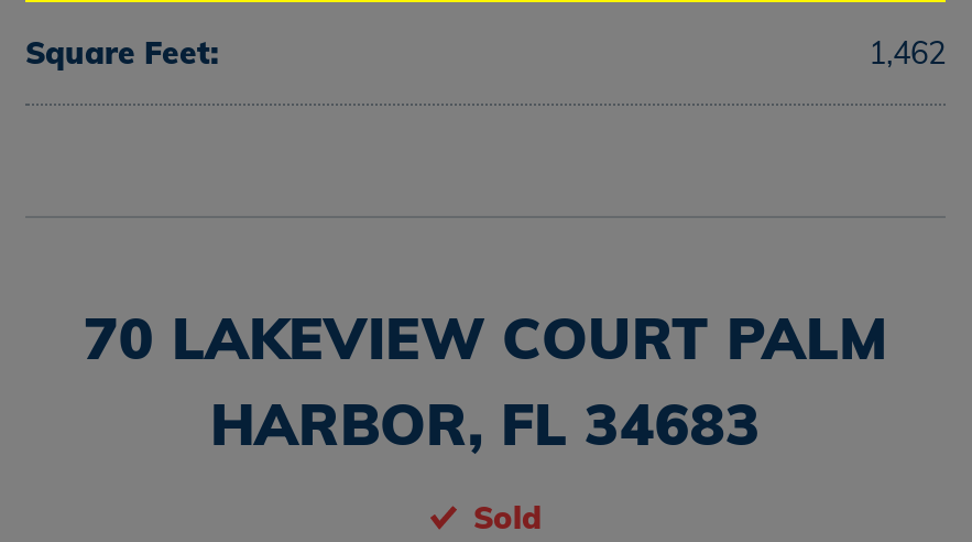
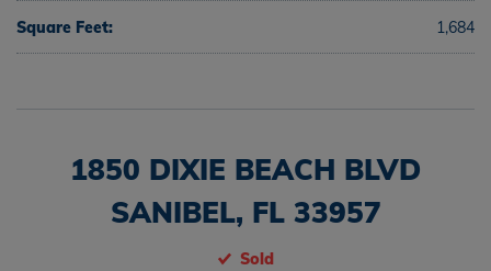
- 1,462
+ 1,684

- 70 LAKEVIEW COURT PALM
- HARBOR, FL 34683
+ 1850 DIXIE BEACH BLVD
+ SANIBEL, FL 33957
